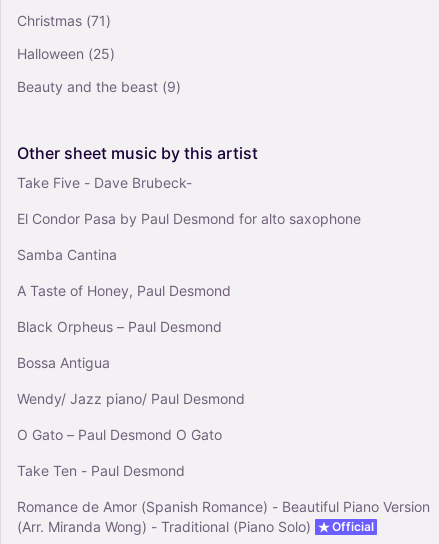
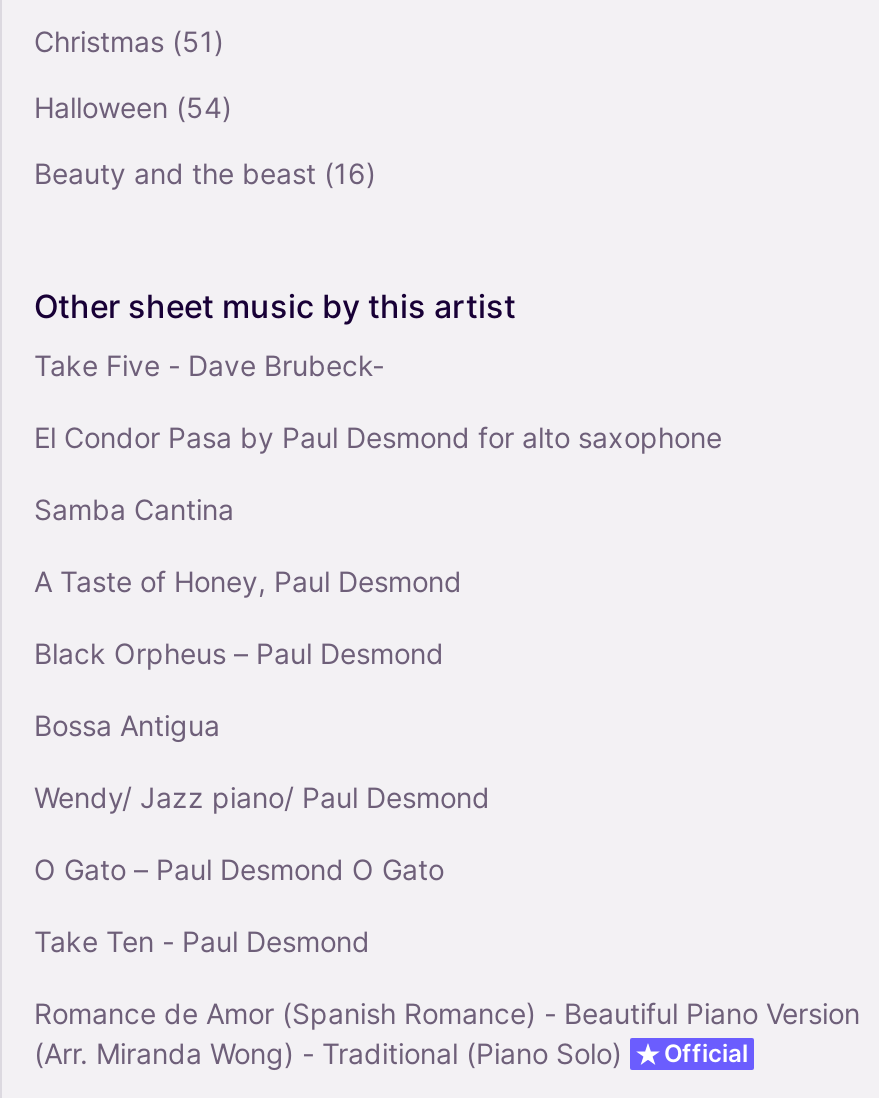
- Christmas (71)
+ Christmas (51)

- Halloween (25)
+ Halloween (54)

- Beauty and the beast (9)
+ Beauty and the beast (16)
